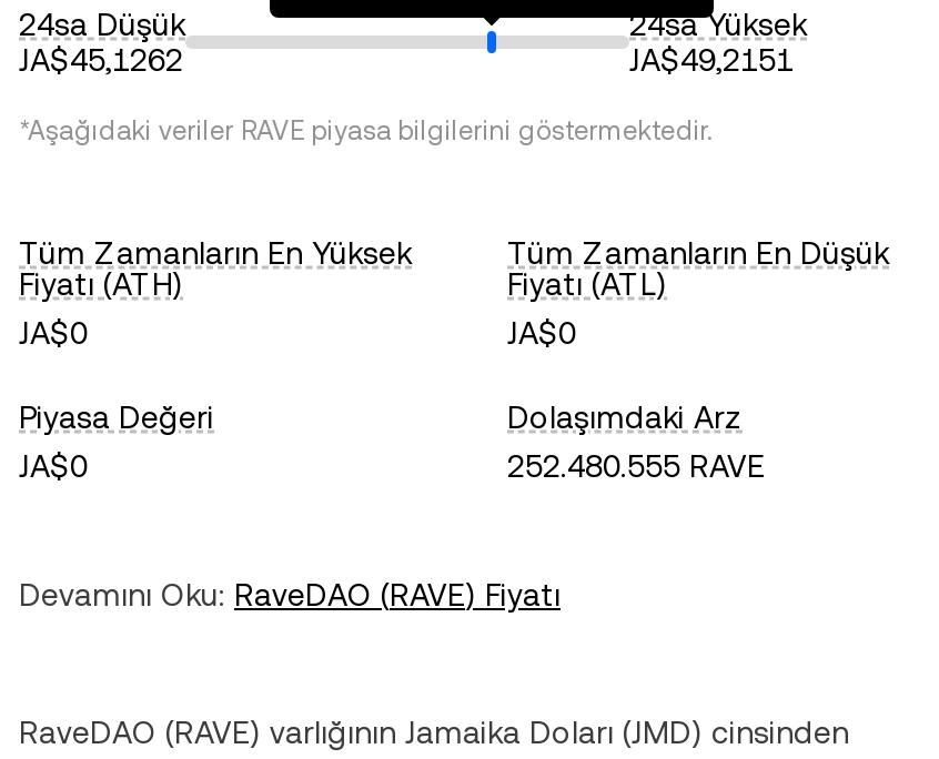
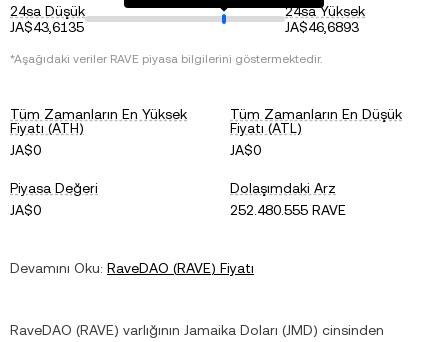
- JA$45,1262
+ JA$43,6135

- JA$49,2151
+ JA$46,6893
